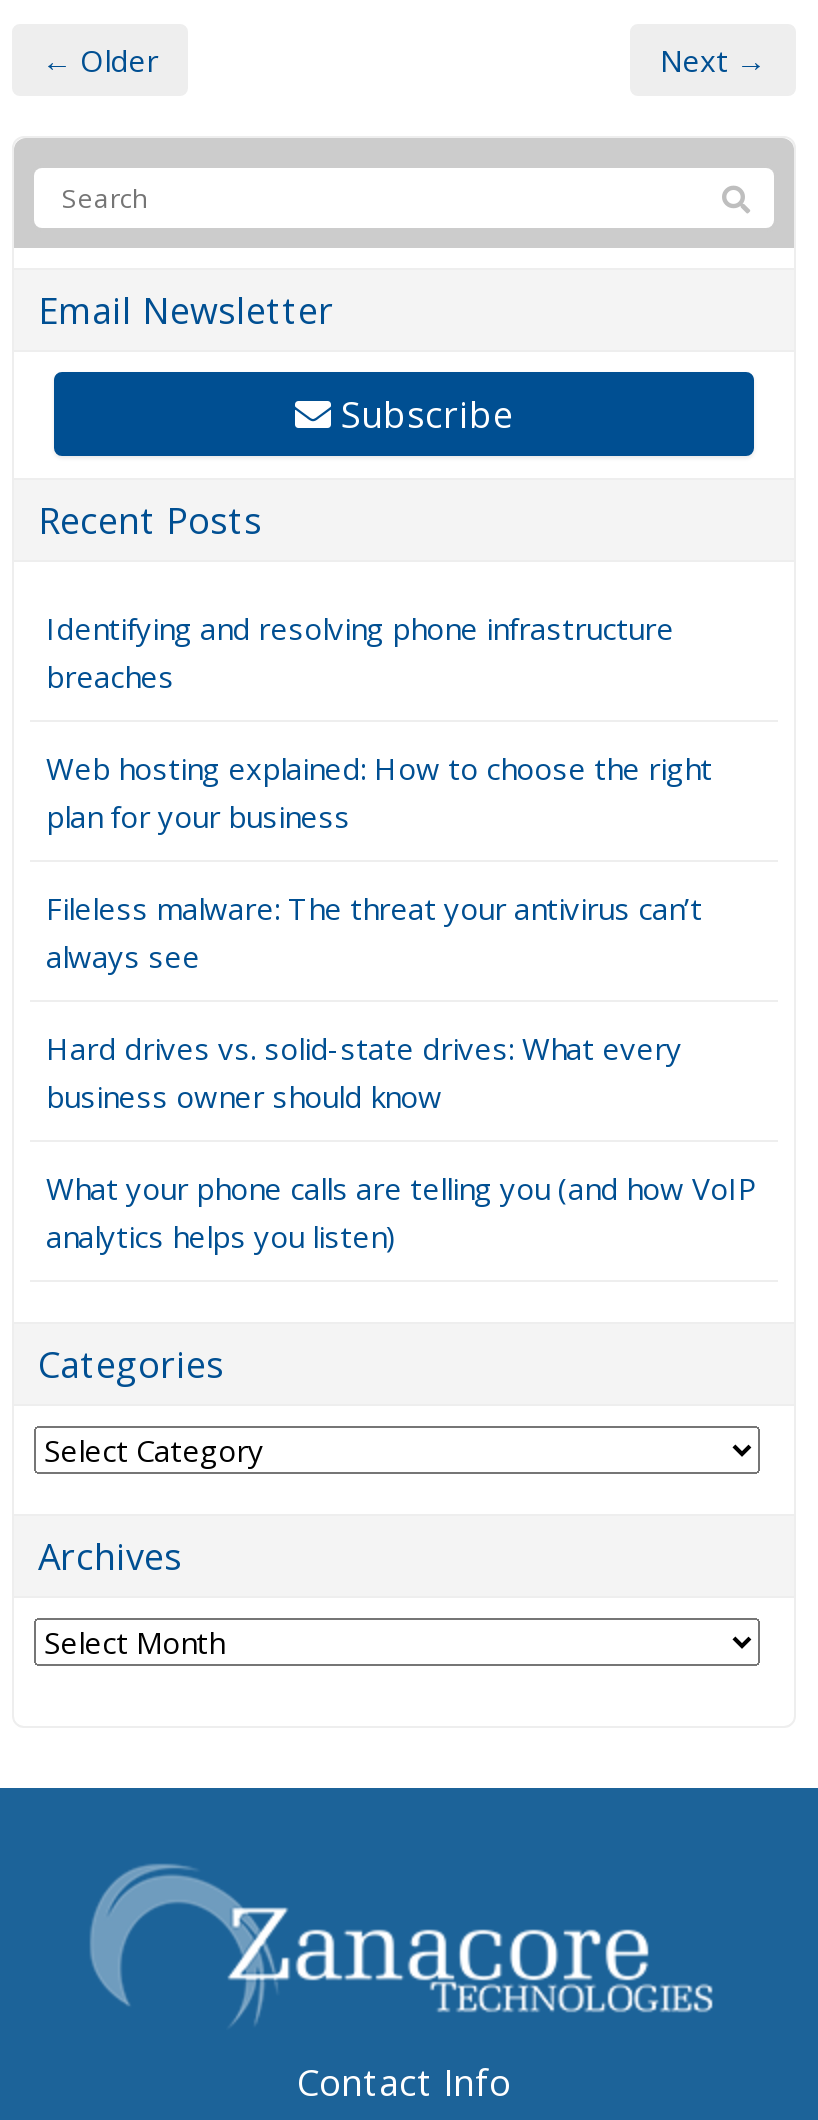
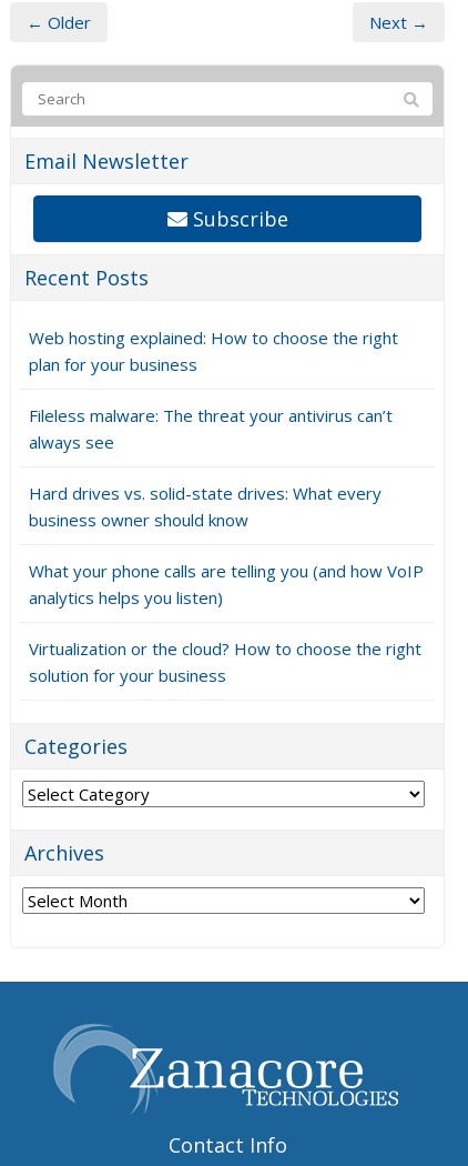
- Identifying and resolving phone infrastructure
- breaches

moved up: Web hosting explained: How to choose the right | plan for your business | Fileless malware: The threat your antivirus can’t | always see | Hard drives vs. solid-state drives: What every | business owner should know | What your phone calls are telling you (and how VoIP | analytics helps you listen)

+ Virtualization or the cloud? How to choose the right
+ solution for your business
